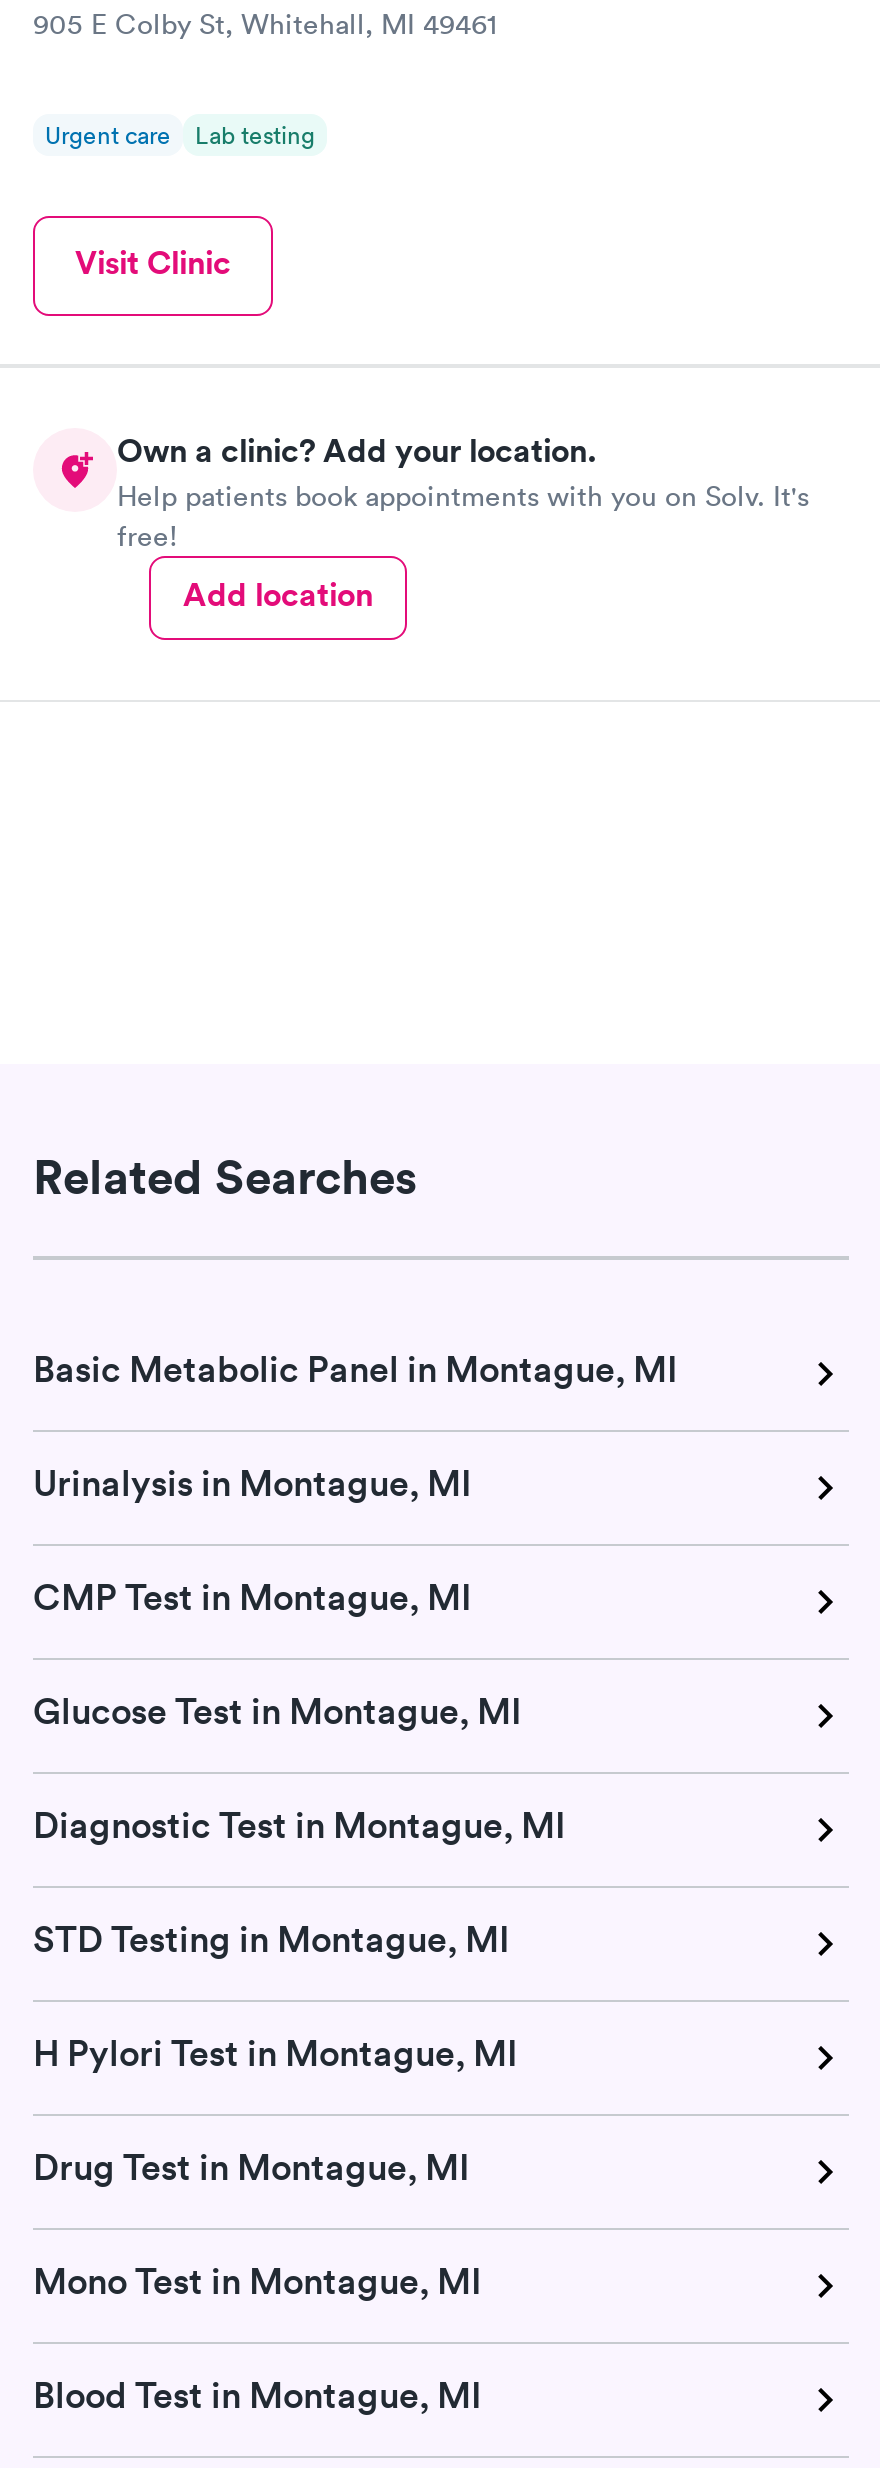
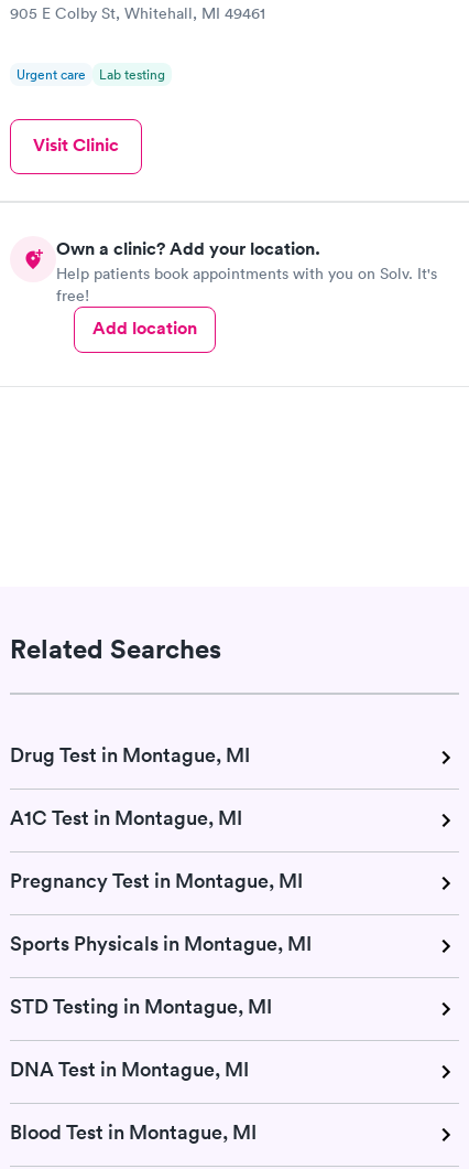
- Basic Metabolic Panel in Montague, MI
- Urinalysis in Montague, MI
- CMP Test in Montague, MI
- Glucose Test in Montague, MI
- Diagnostic Test in Montague, MI
- H Pylori Test in Montague, MI

moved down: STD Testing in Montague, MI

moved up: Drug Test in Montague, MI

- Mono Test in Montague, MI
+ A1C Test in Montague, MI
+ Pregnancy Test in Montague, MI
+ Sports Physicals in Montague, MI
+ DNA Test in Montague, MI
